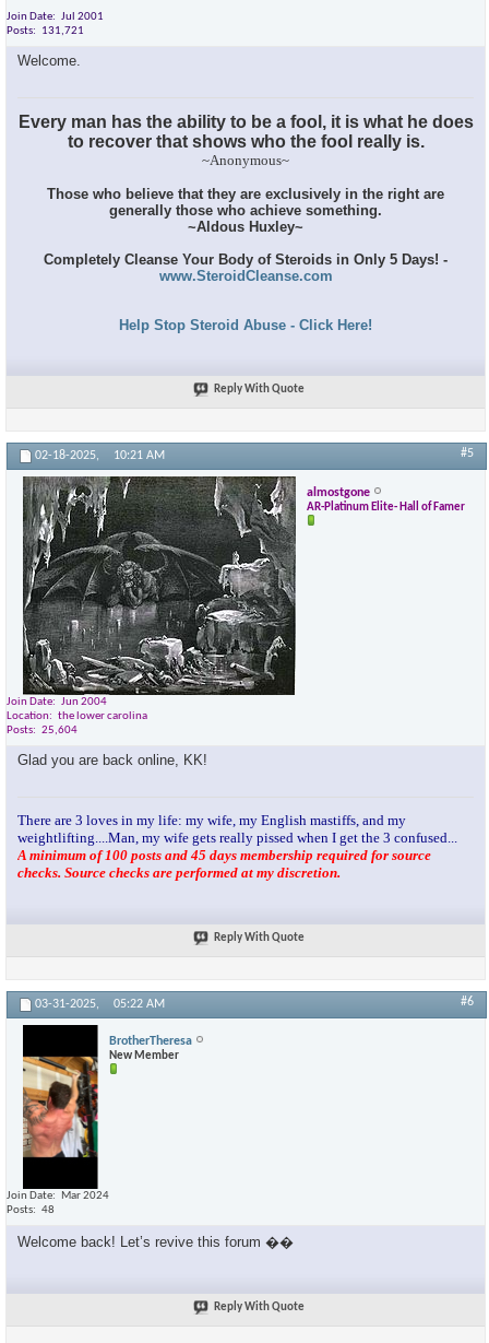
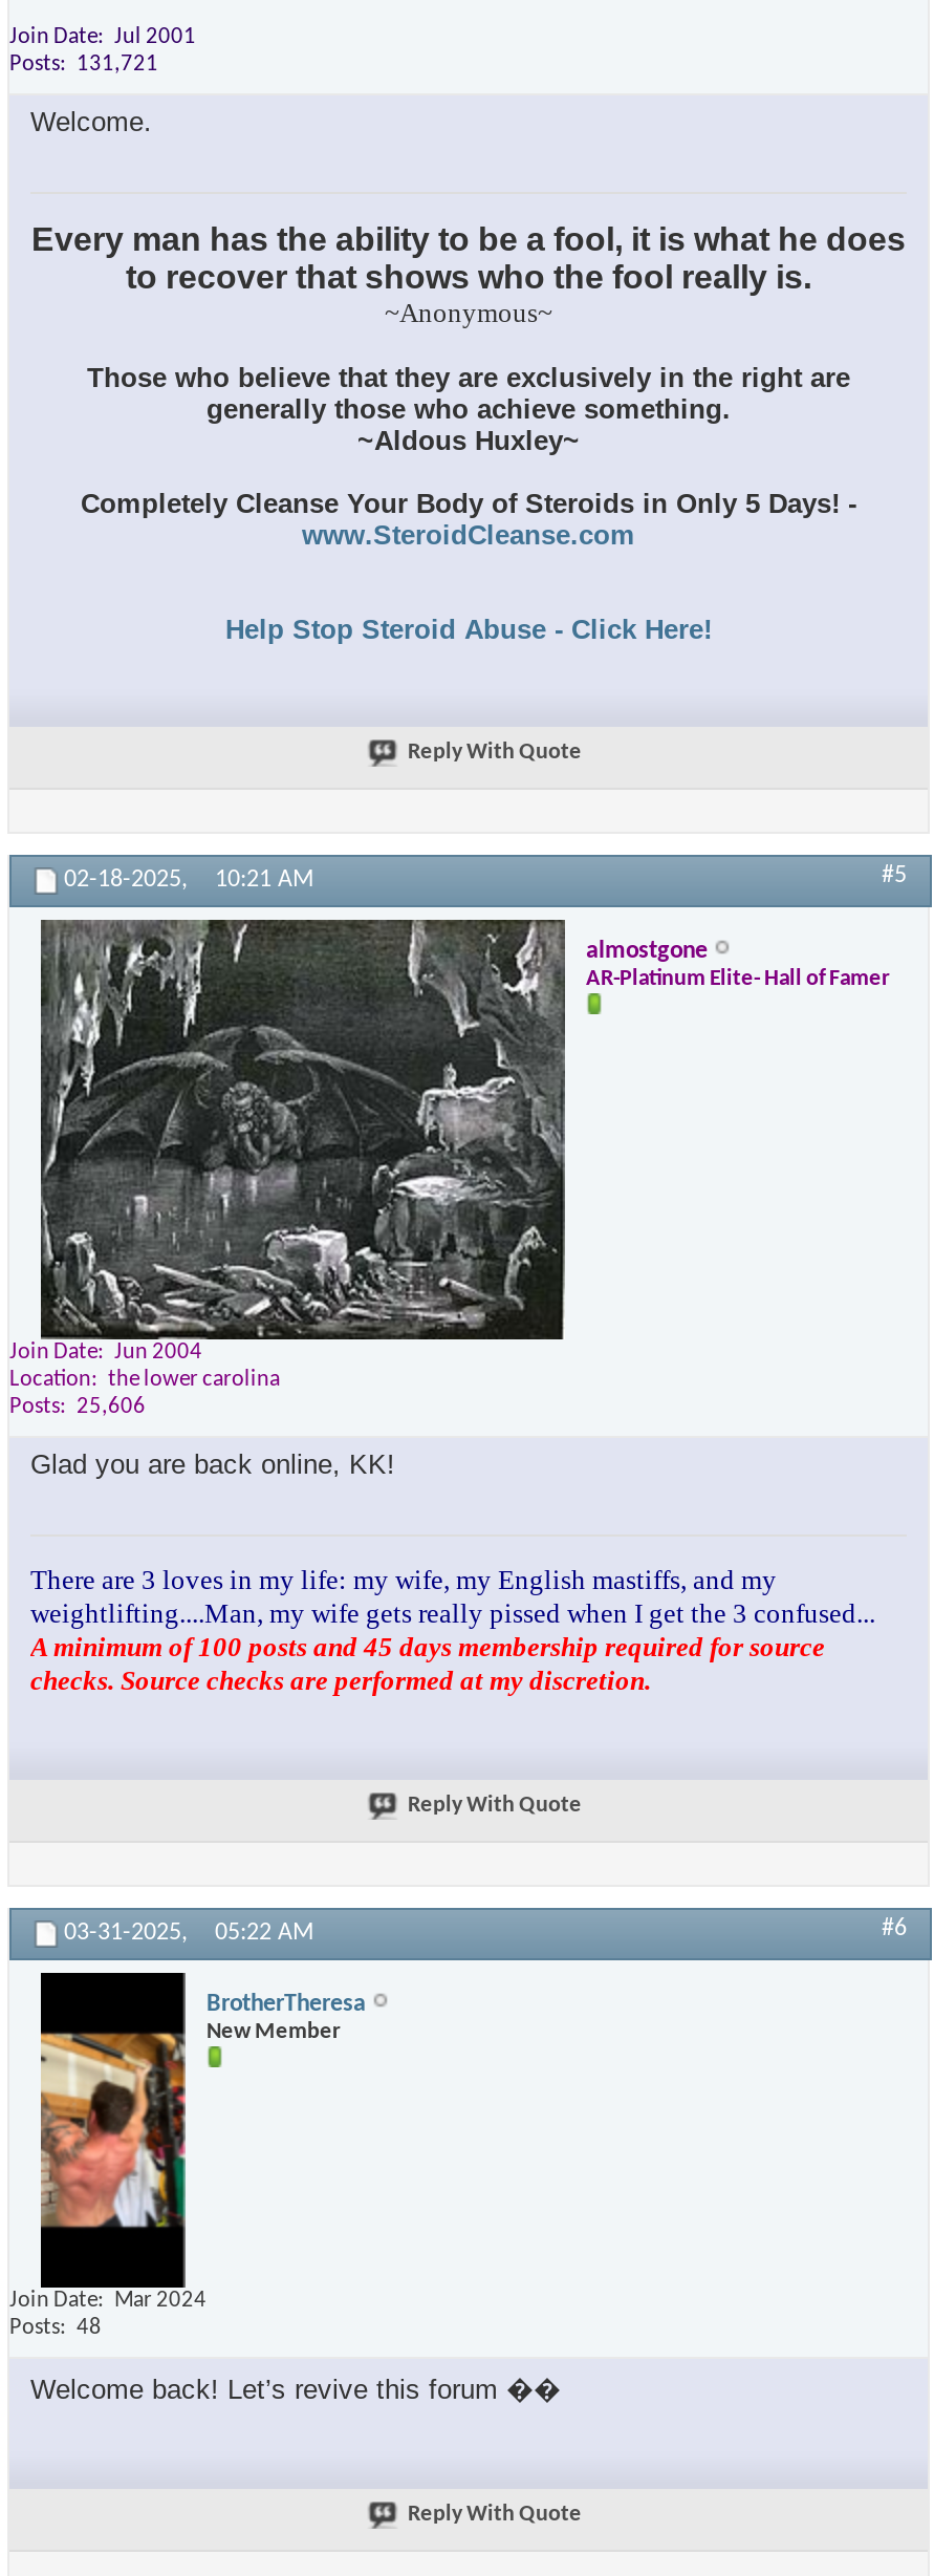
- Posts 25,604
+ Posts 25,606
